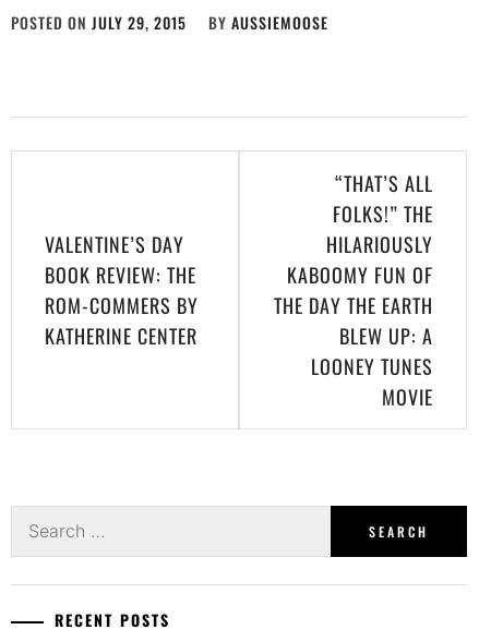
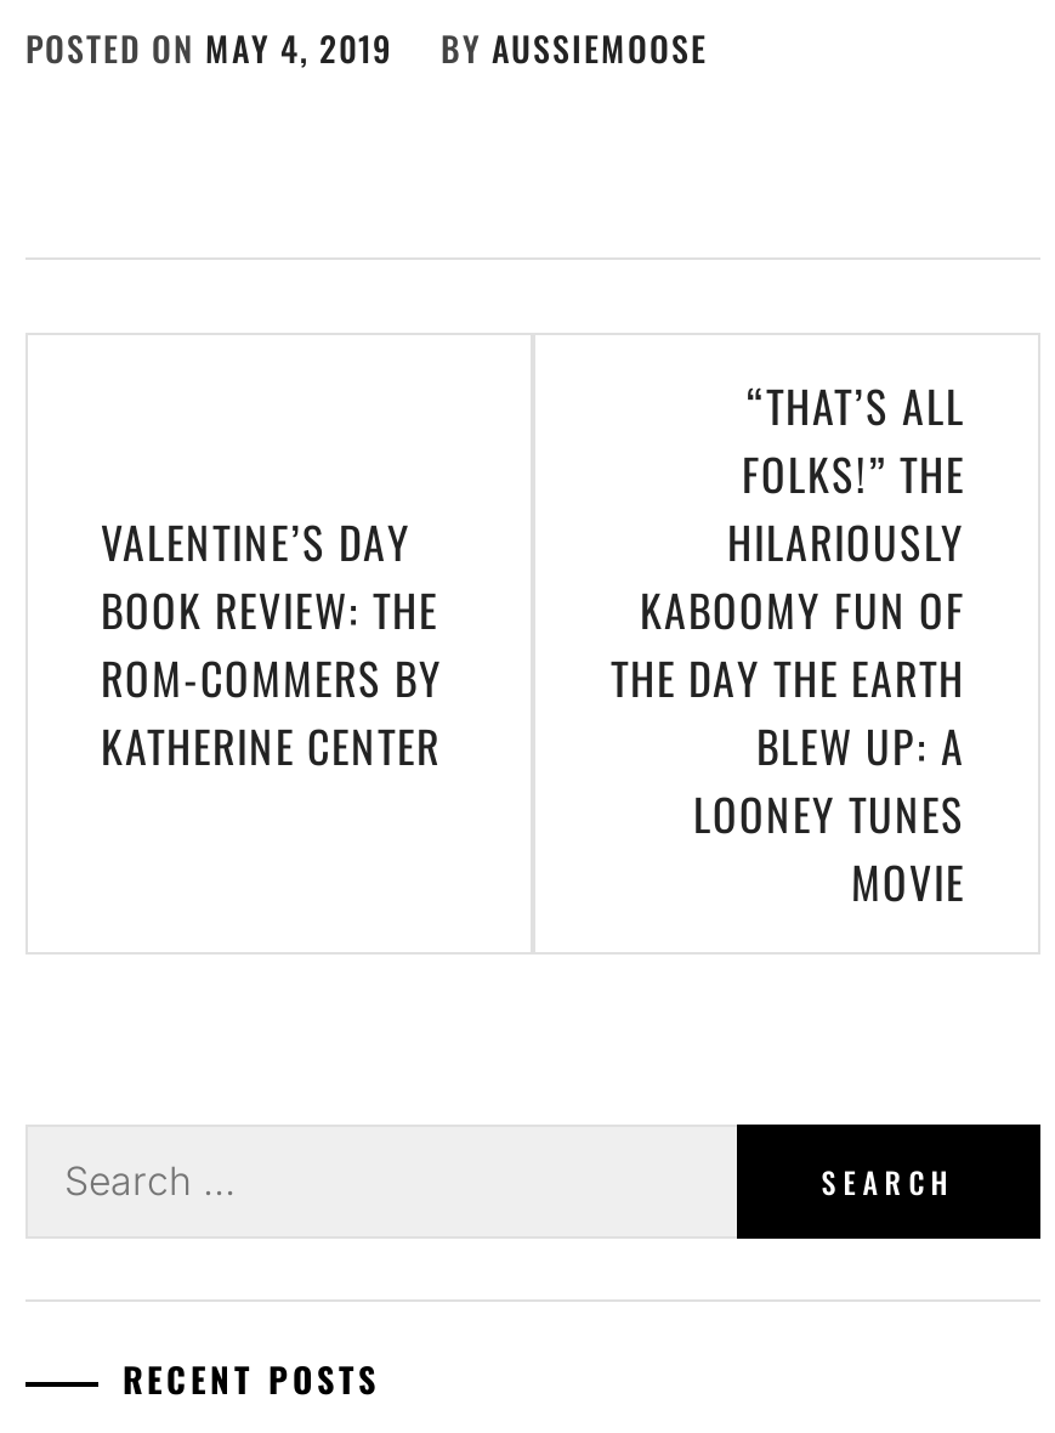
- POSTED ON JULY 29, 2015
+ POSTED ON MAY 4, 2019
